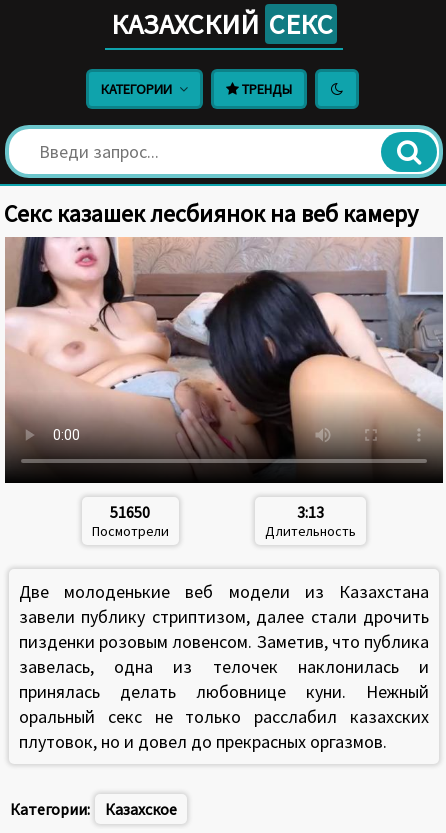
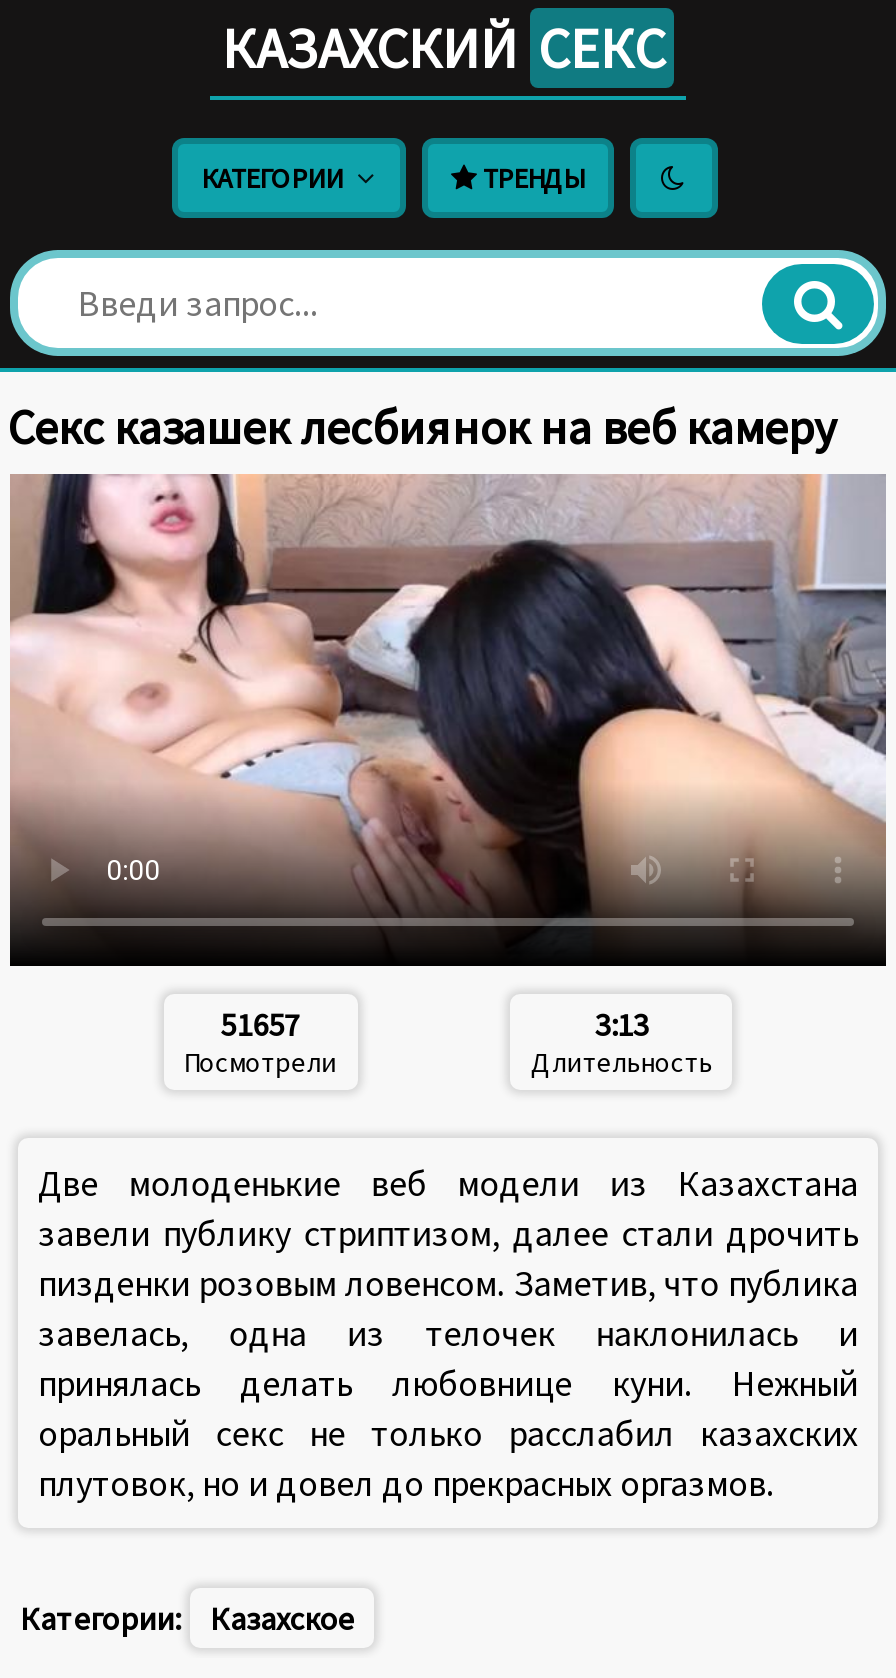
- 51650
+ 51657
